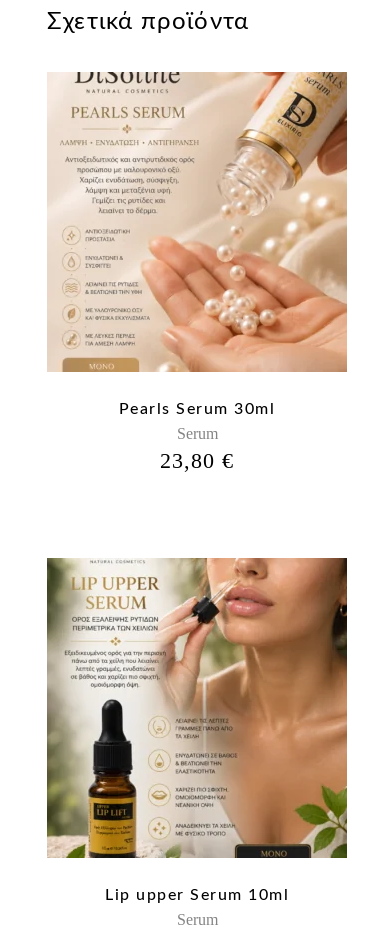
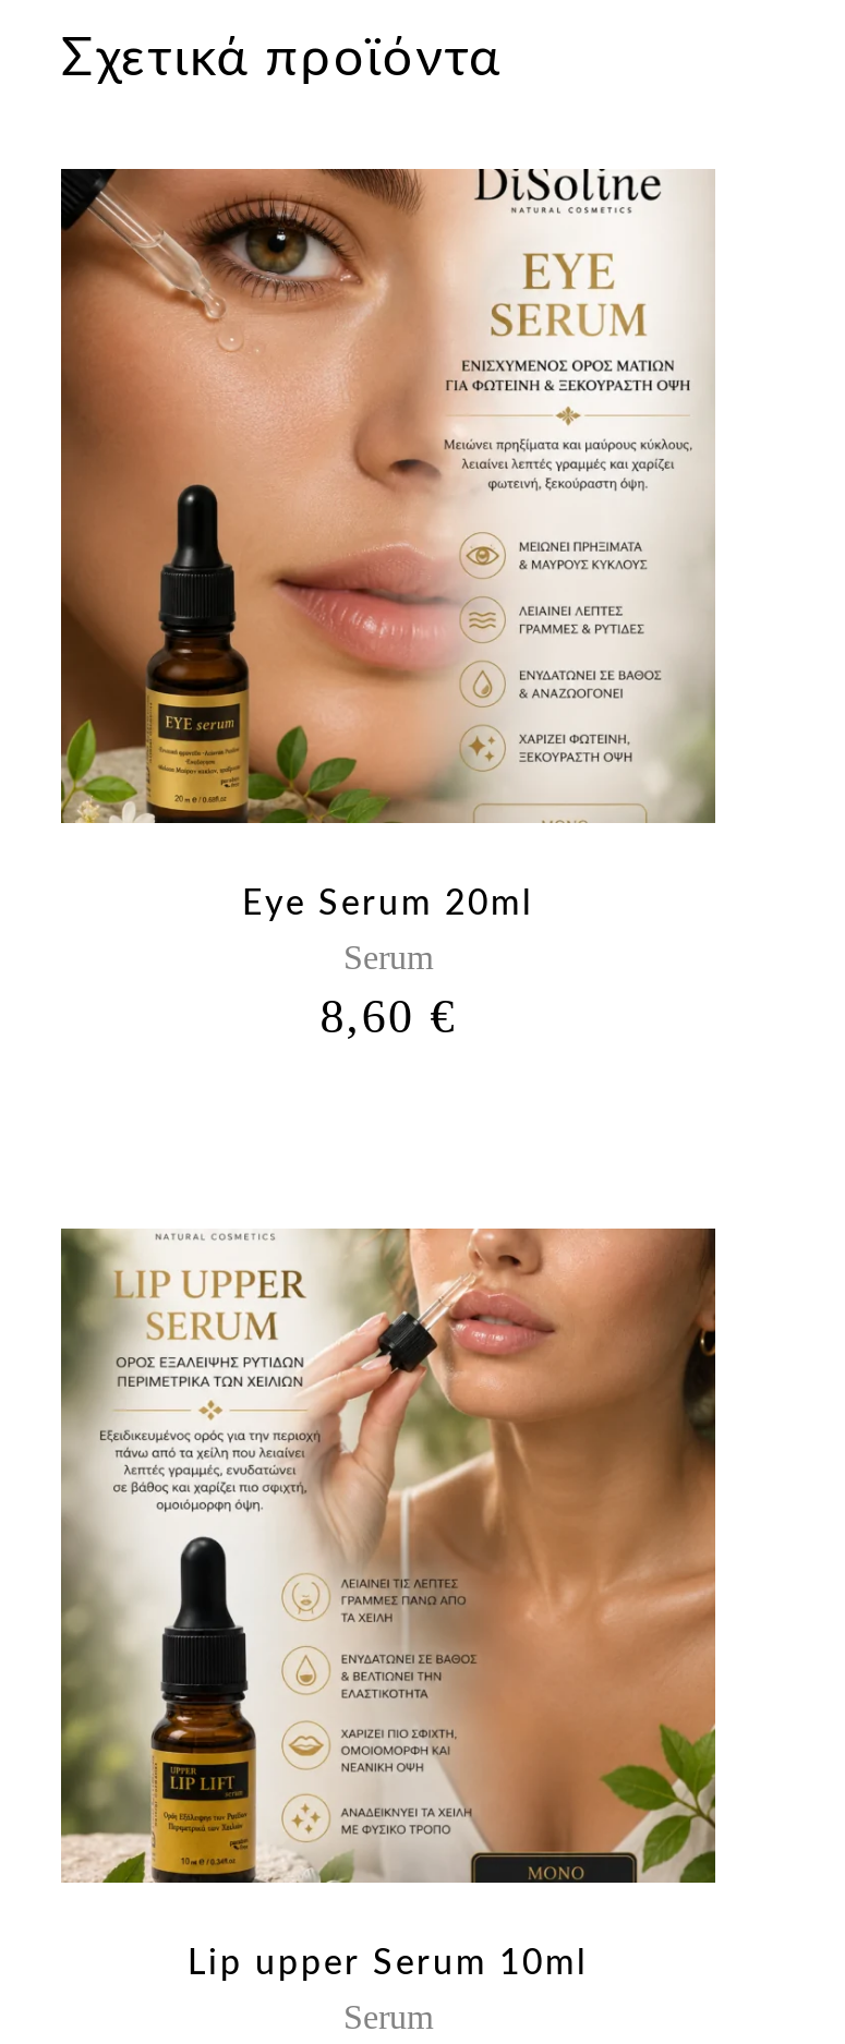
- [image]
- Pearls Serum 30ml
+ [image]
+ Eye Serum 20ml

- 23,80 €
+ 8,60 €
